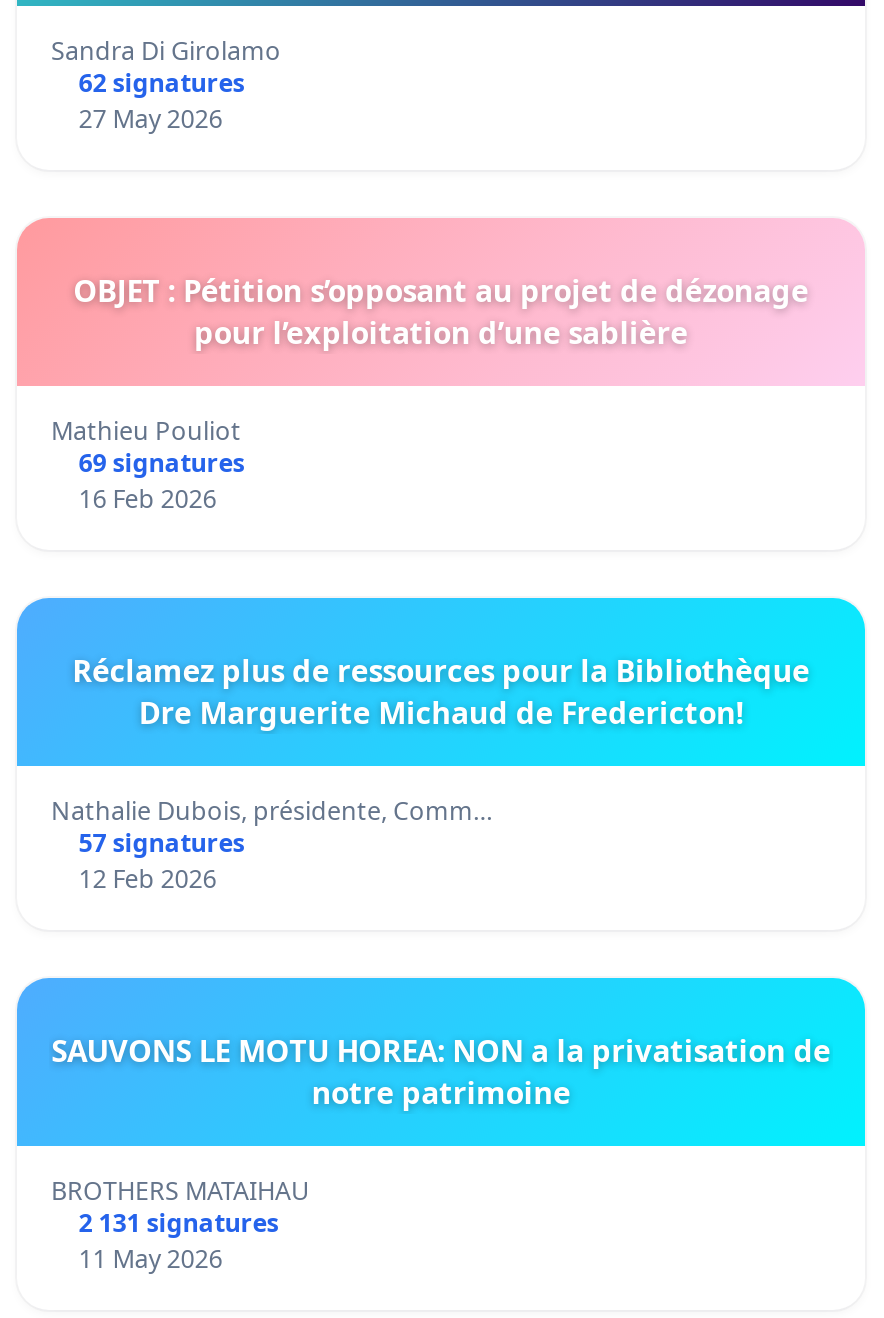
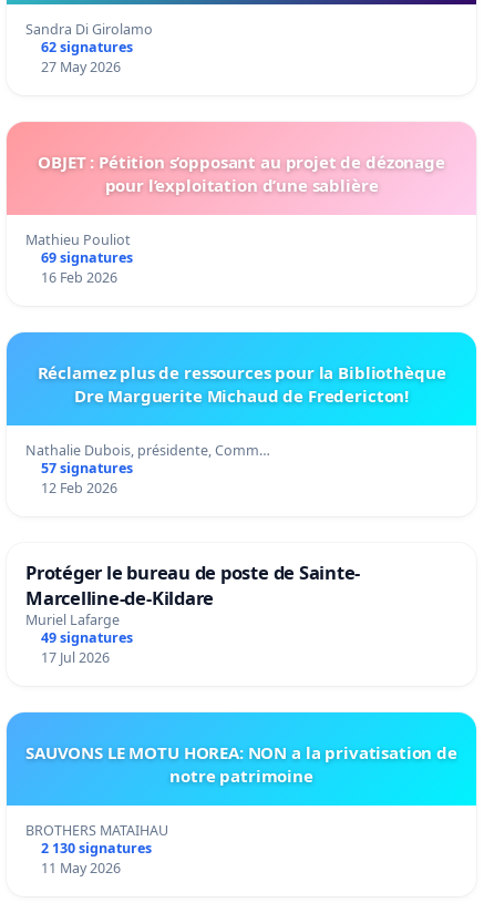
+ Protéger le bureau de poste de Sainte-
+ Marcelline-de-Kildare
+ Muriel Lafarge
+ 49 signatures
+ 17 Jul 2026

- 2 131 signatures
+ 2 130 signatures
